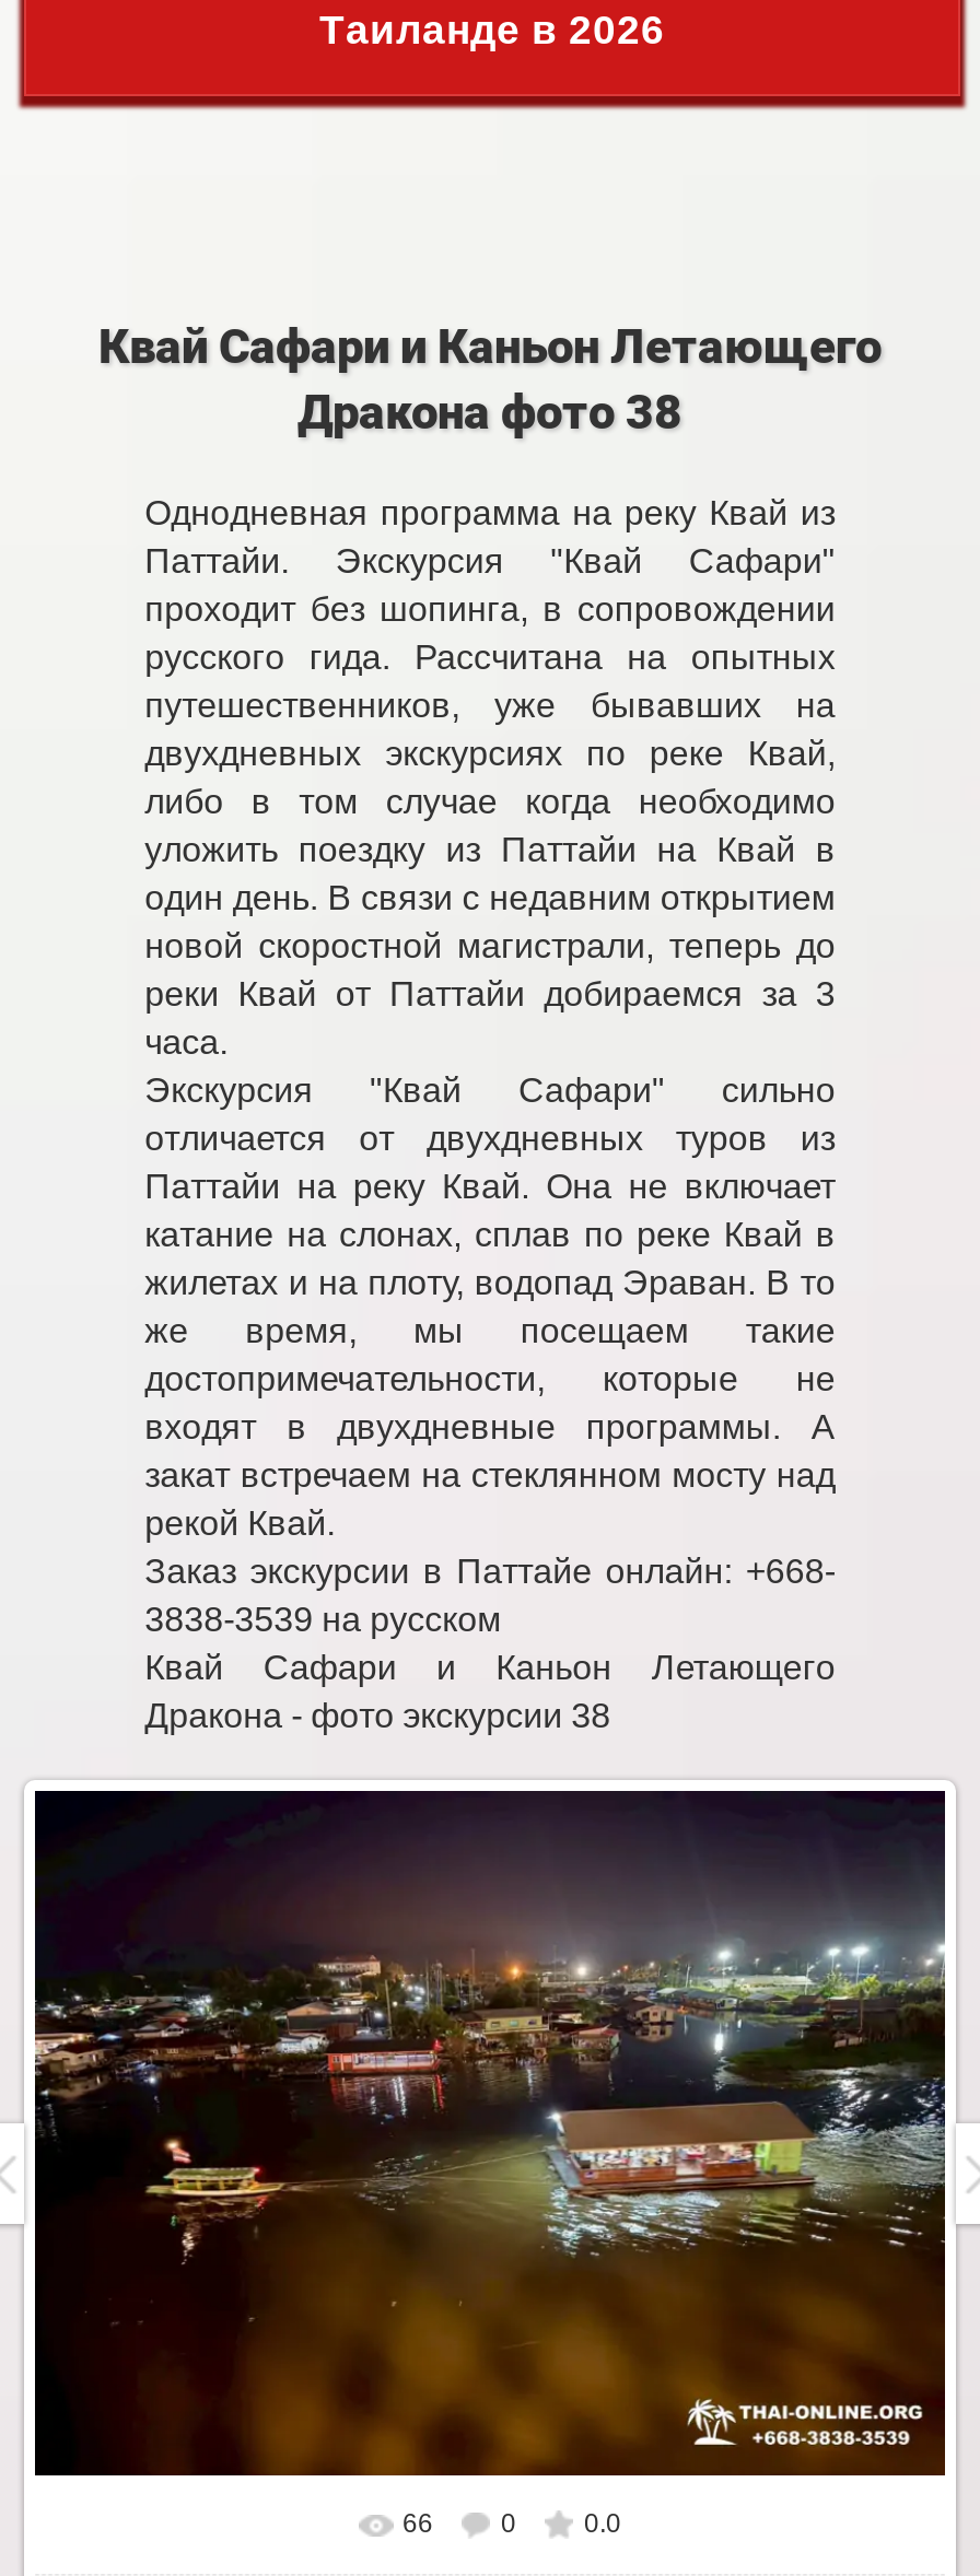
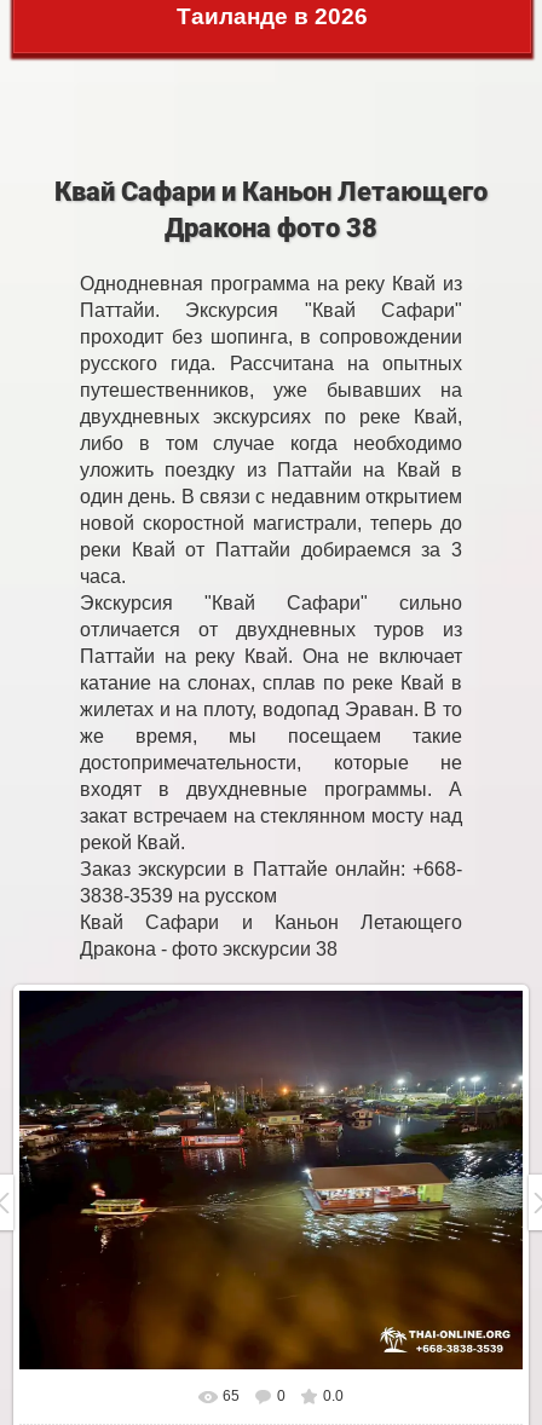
- 66
+ 65
